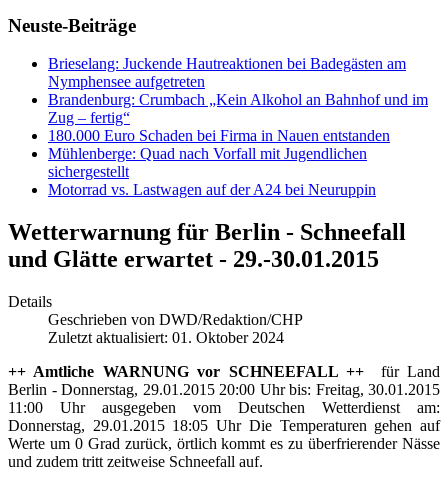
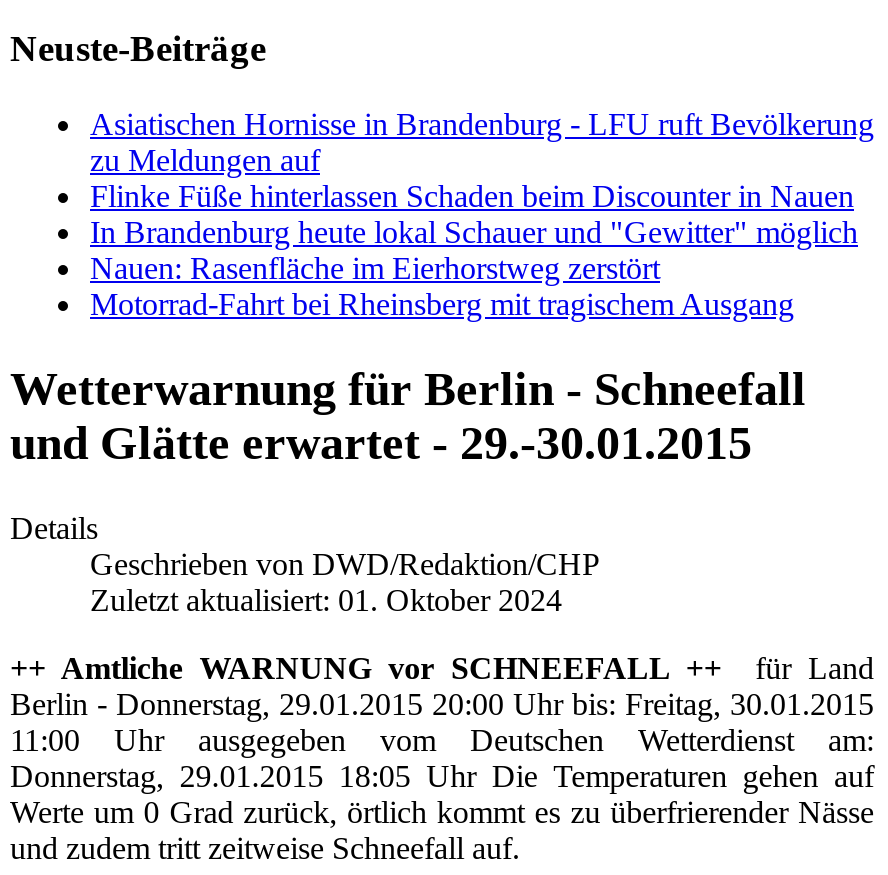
- Brieselang: Juckende Hautreaktionen bei Badegästen am
- Nymphensee aufgetreten
- Brandenburg: Crumbach „Kein Alkohol an Bahnhof und im
- Zug – fertig“
- 180.000 Euro Schaden bei Firma in Nauen entstanden
- Mühlenberge: Quad nach Vorfall mit Jugendlichen
- sichergestellt
- Motorrad vs. Lastwagen auf der A24 bei Neuruppin
+ Asiatischen Hornisse in Brandenburg - LFU ruft Bevölkerung
+ zu Meldungen auf
+ Flinke Füße hinterlassen Schaden beim Discounter in Nauen
+ In Brandenburg heute lokal Schauer und "Gewitter" möglich
+ Nauen: Rasenfläche im Eierhorstweg zerstört
+ Motorrad-Fahrt bei Rheinsberg mit tragischem Ausgang
